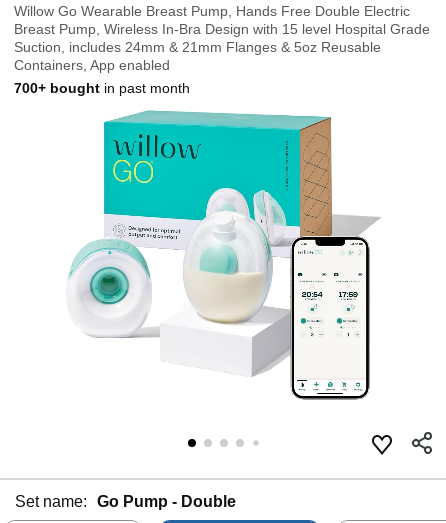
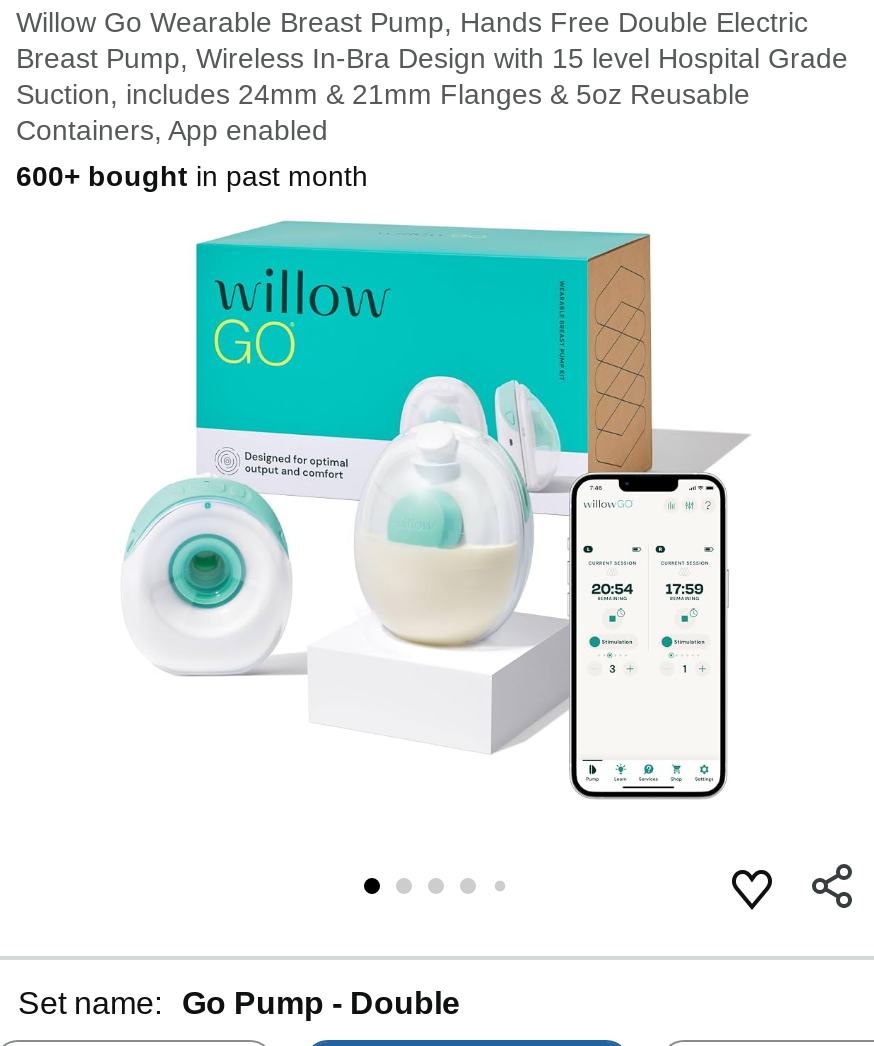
- 700+ bought in past month
+ 600+ bought in past month
